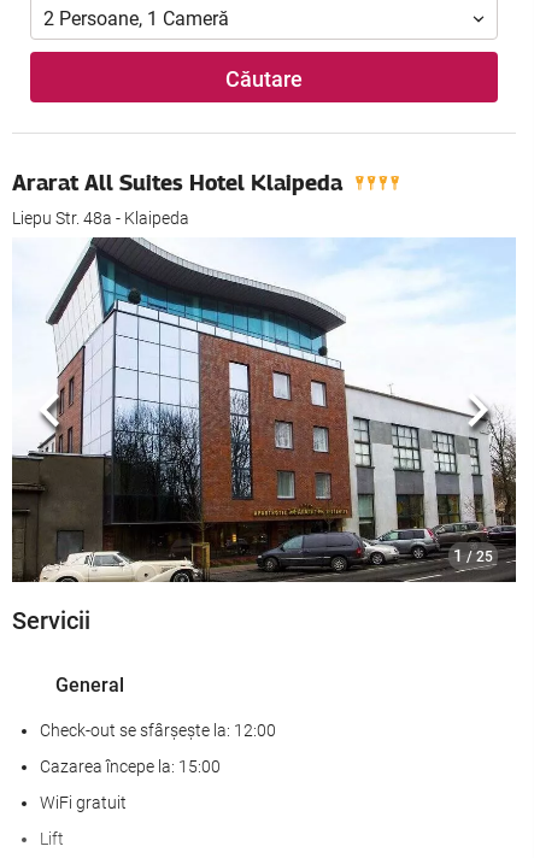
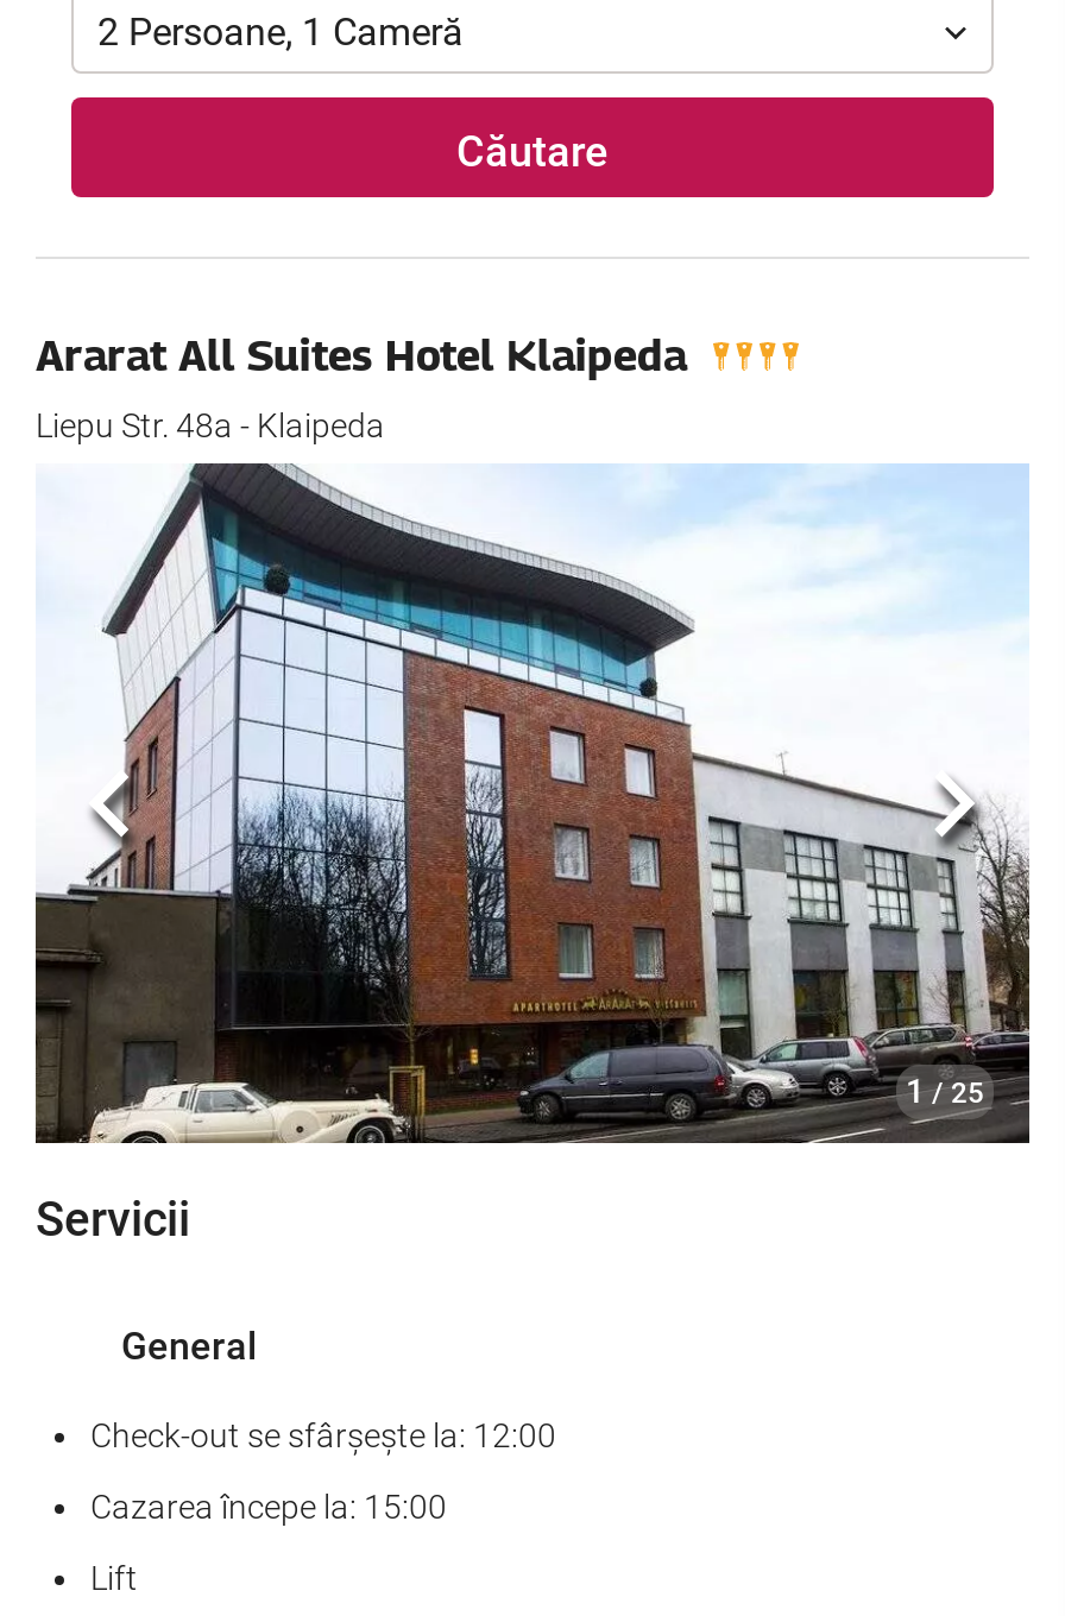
- WiFi gratuit
